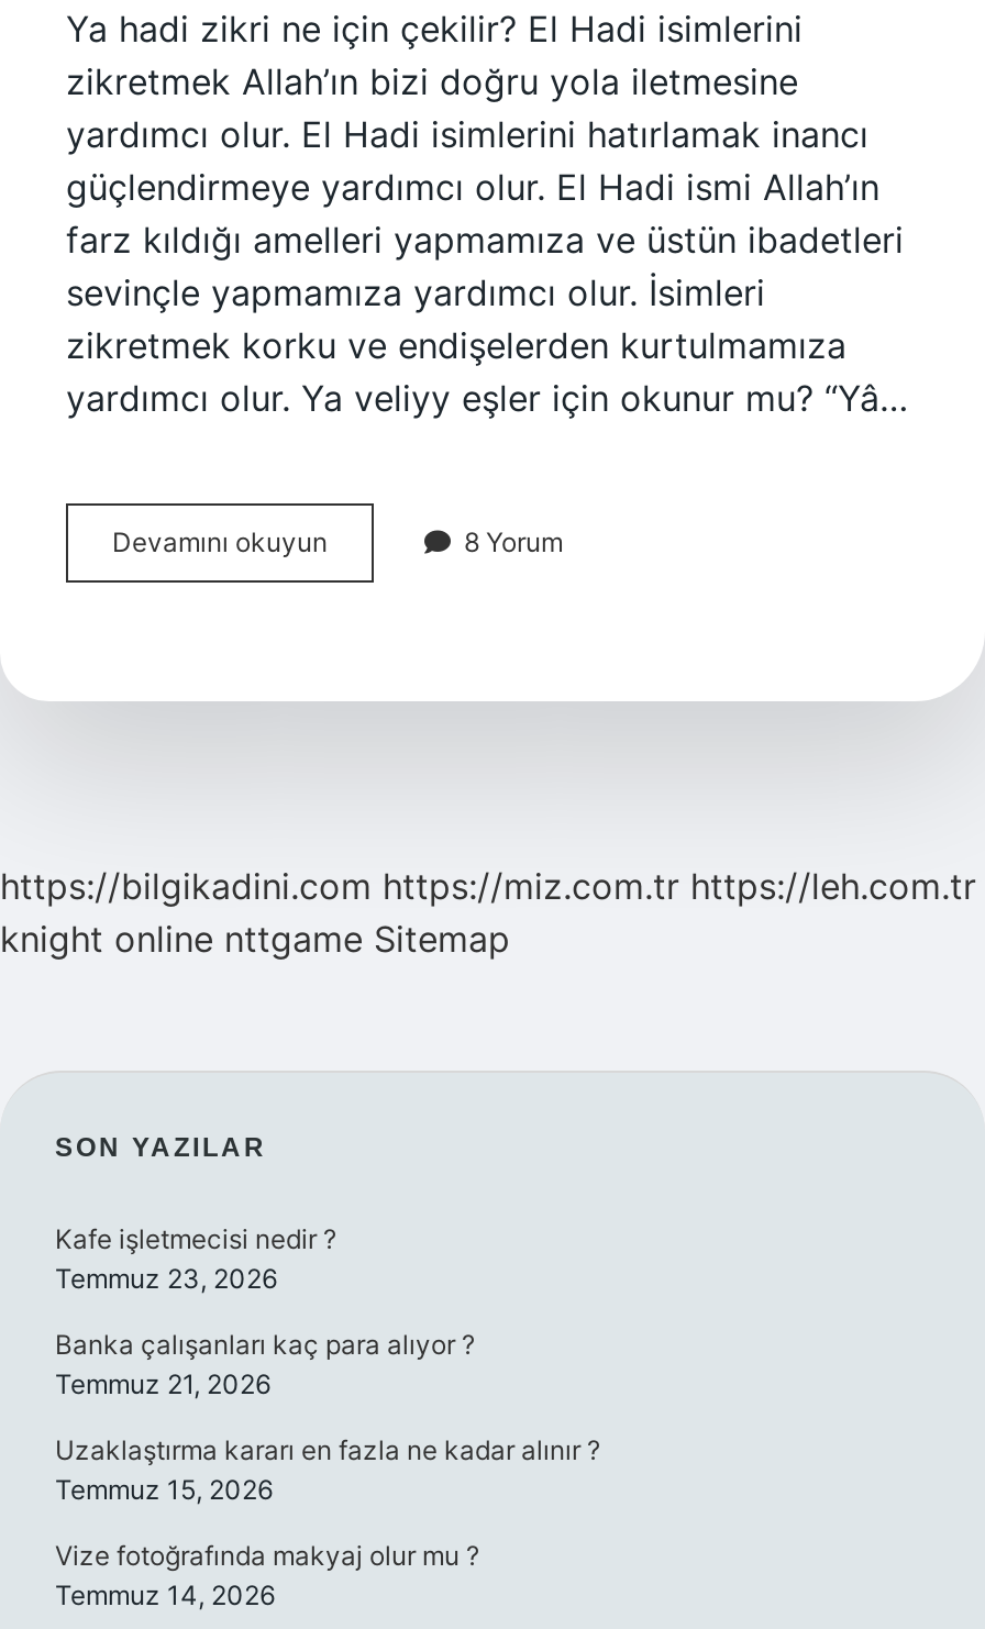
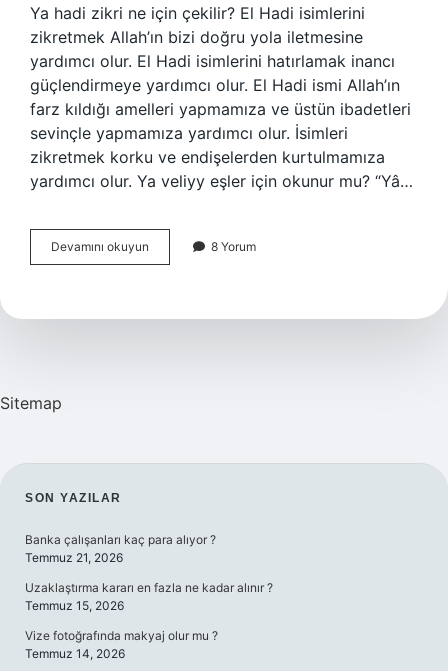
- https://bilgikadini.com https://miz.com.tr https://leh.com.tr
- knight online nttgame Sitemap
+ Sitemap

- Kafe işletmecisi nedir ?
- Temmuz 23, 2026
